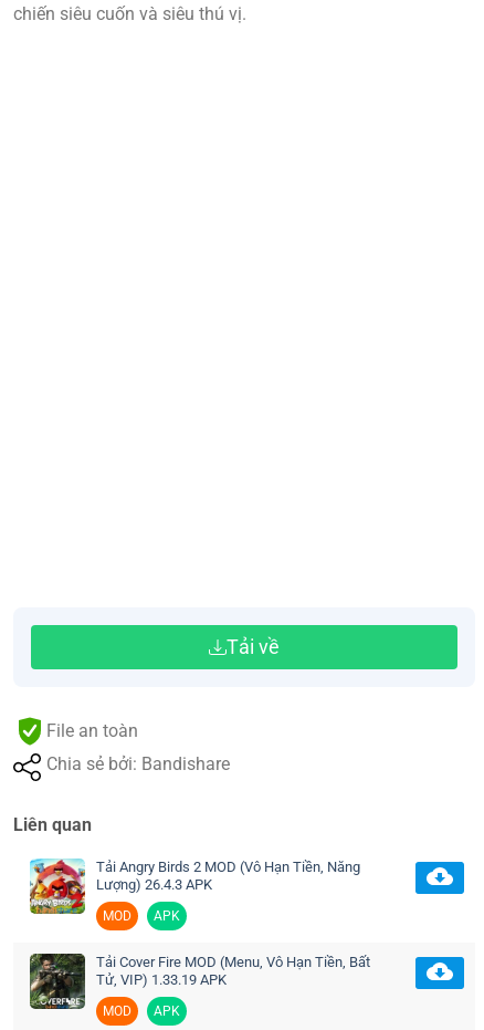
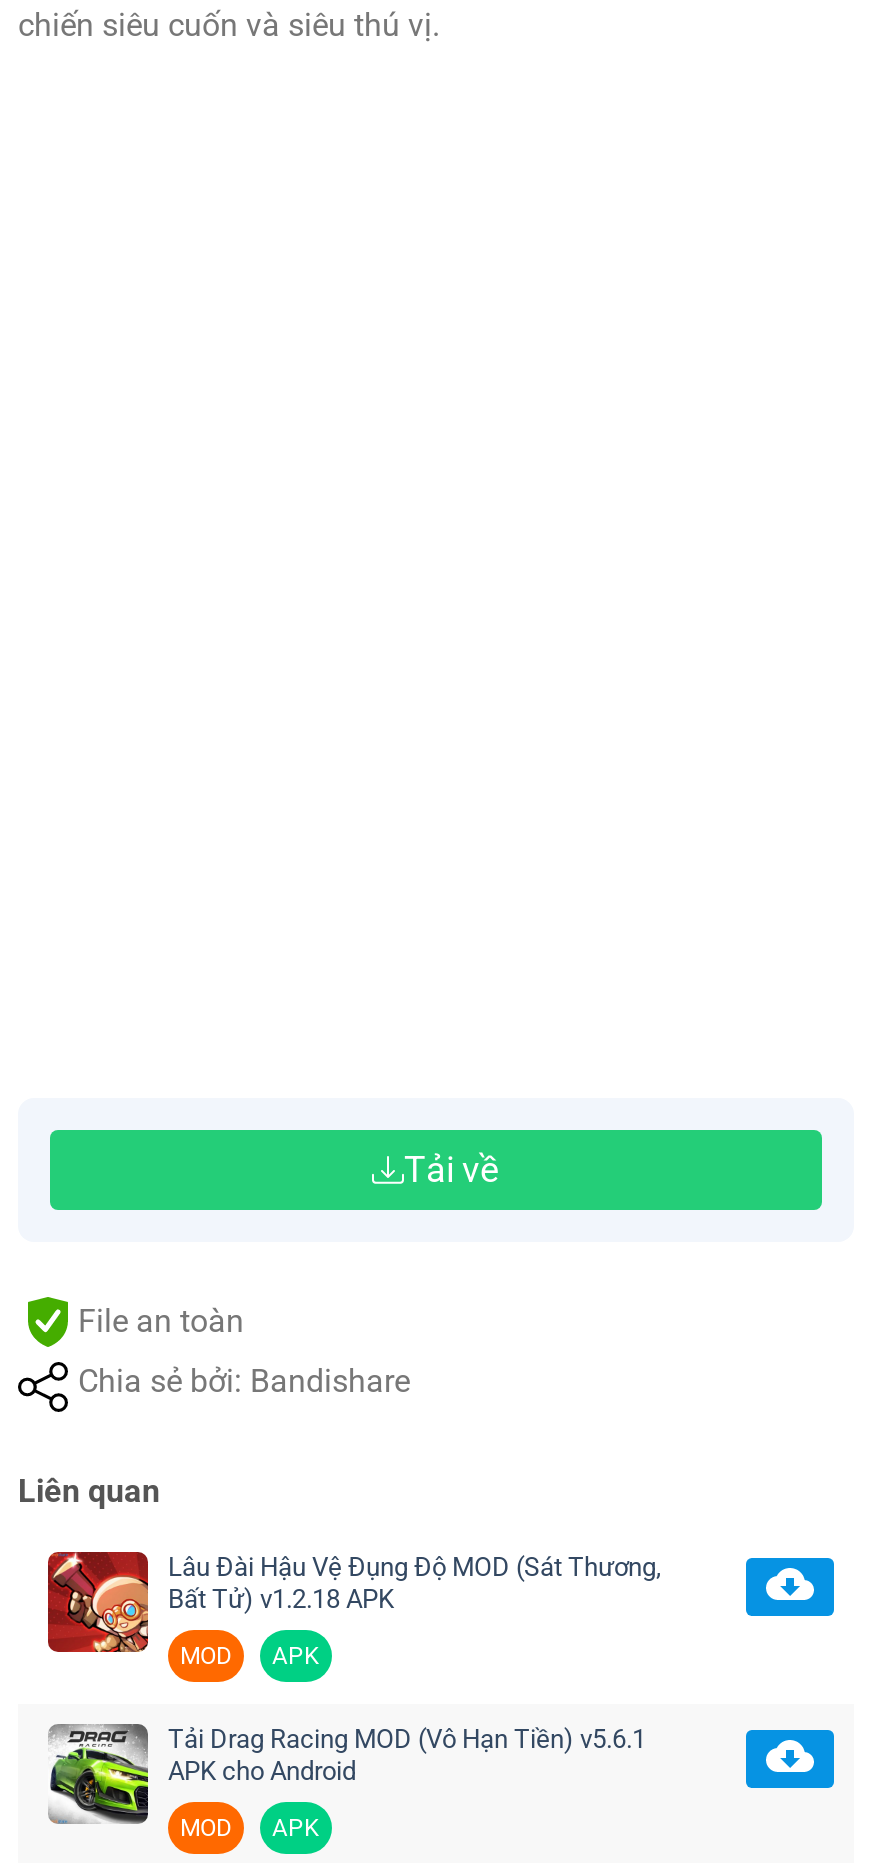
- [image]
- Tải Angry Birds 2 MOD (Vô Hạn Tiền, Năng
- Lượng) 26.4.3 APK
+ [image]
+ Lâu Đài Hậu Vệ Đụng Độ MOD (Sát Thương,
+ Bất Tử) v1.2.18 APK

- [image]
- Tải Cover Fire MOD (Menu, Vô Hạn Tiền, Bất
- Tử, VIP) 1.33.19 APK
+ [image]
+ Tải Drag Racing MOD (Vô Hạn Tiền) v5.6.1
+ APK cho Android
